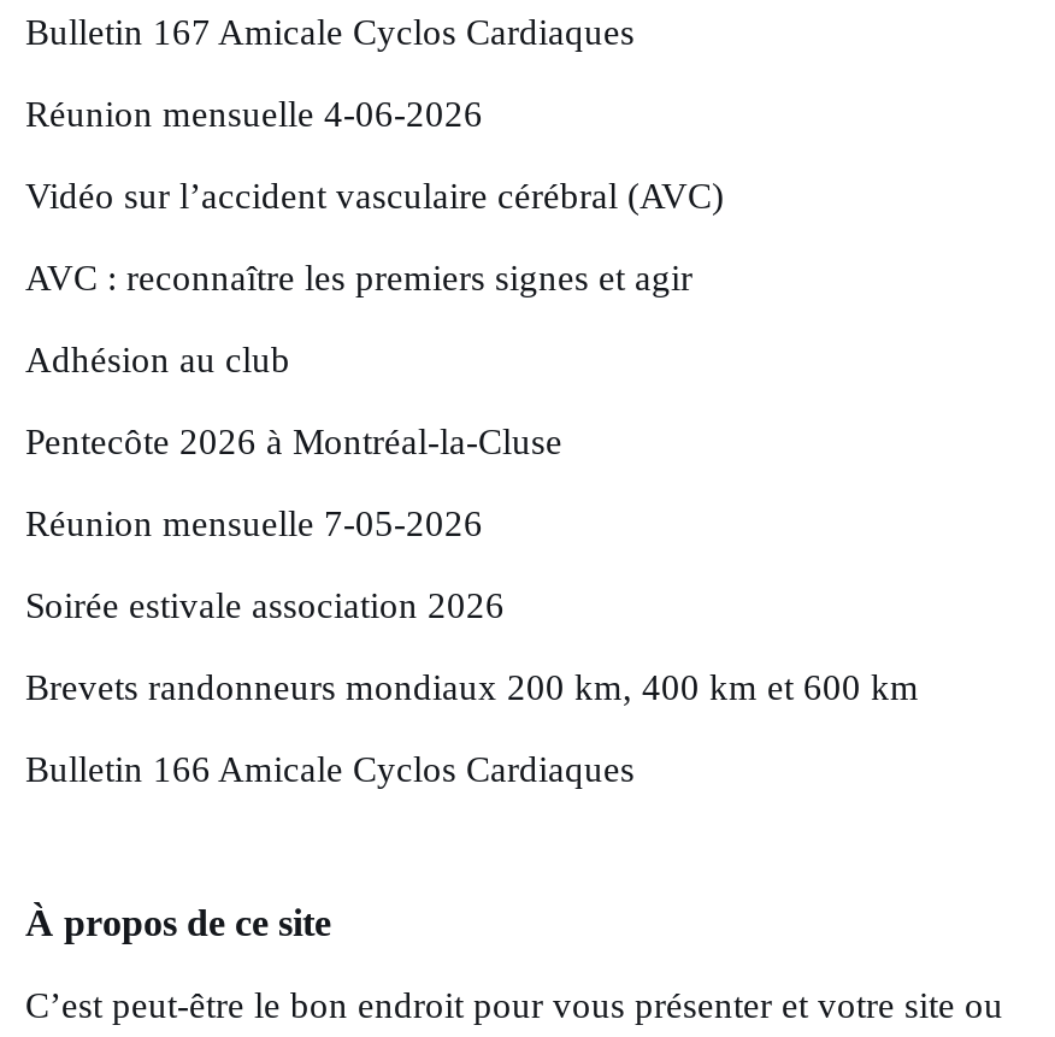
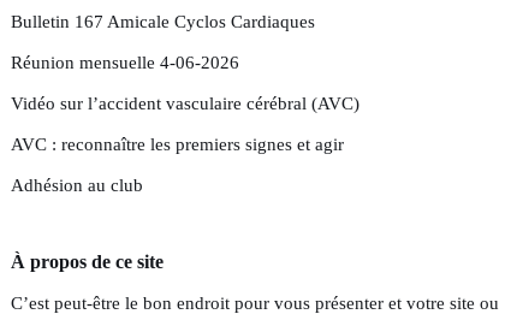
- Pentecôte 2026 à Montréal-la-Cluse
- Réunion mensuelle 7-05-2026
- Soirée estivale association 2026
- Brevets randonneurs mondiaux 200 km, 400 km et 600 km
- Bulletin 166 Amicale Cyclos Cardiaques
